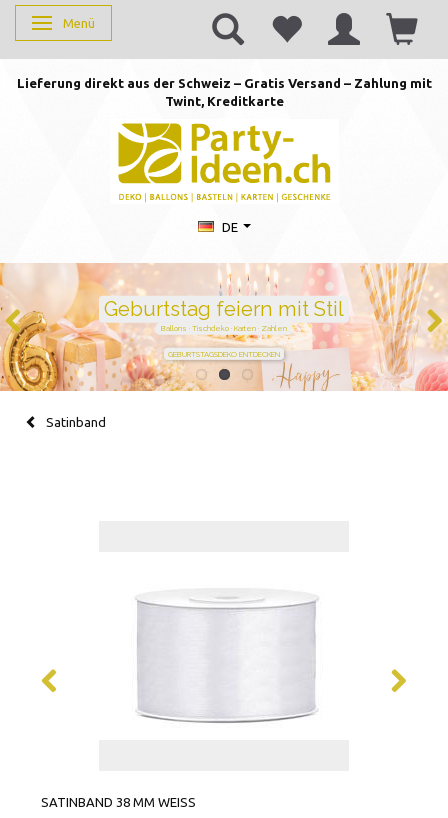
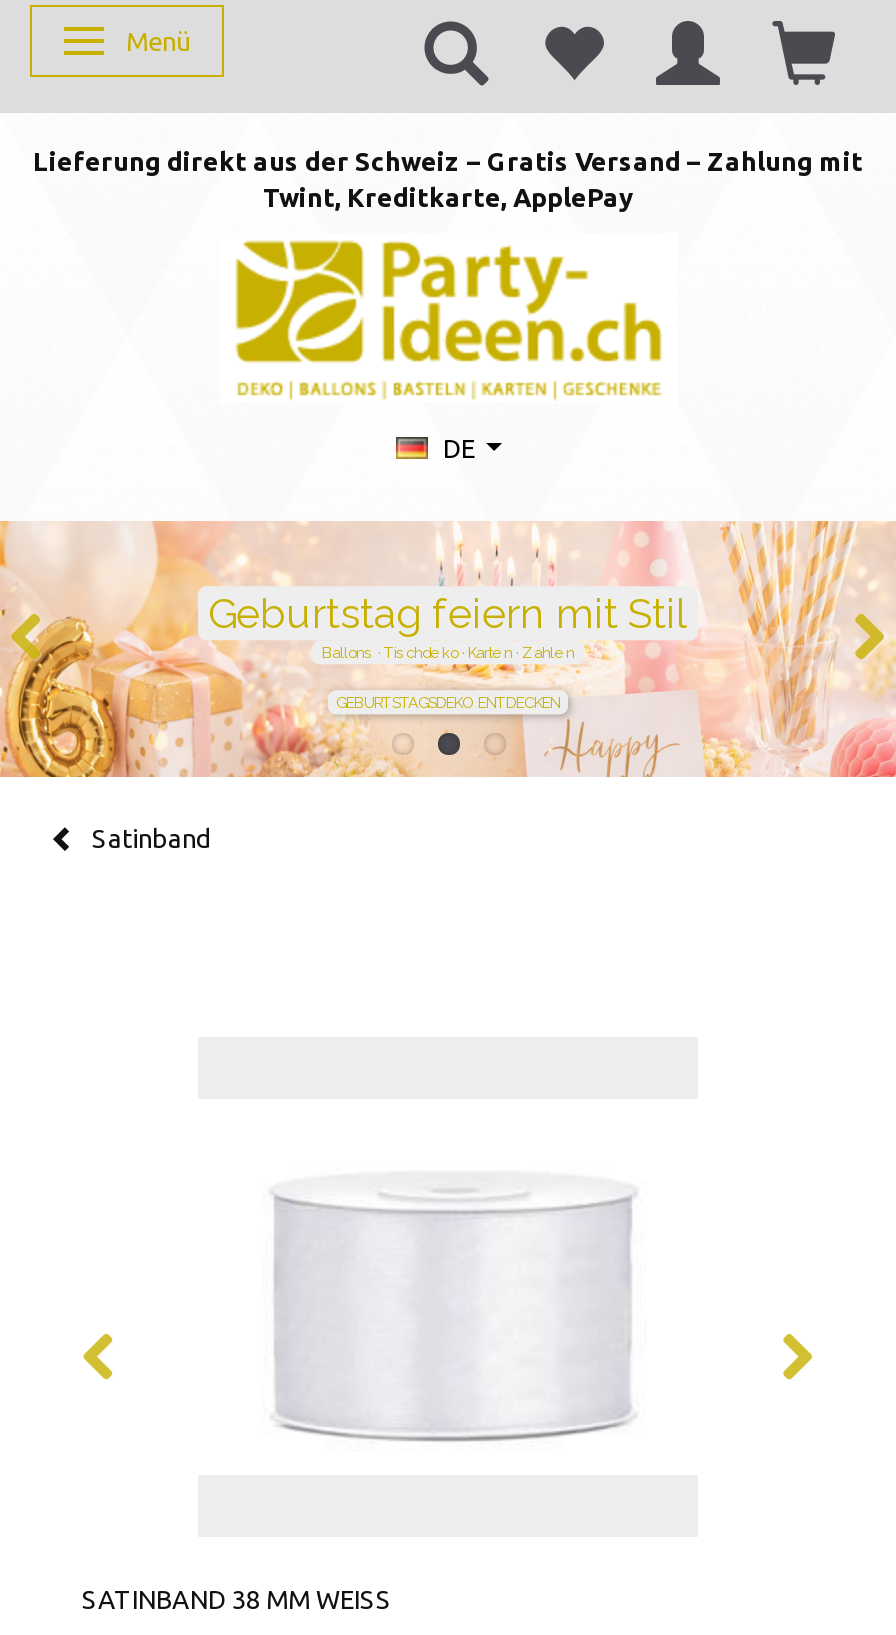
- Twint, Kreditkarte
+ Twint, Kreditkarte, ApplePay
